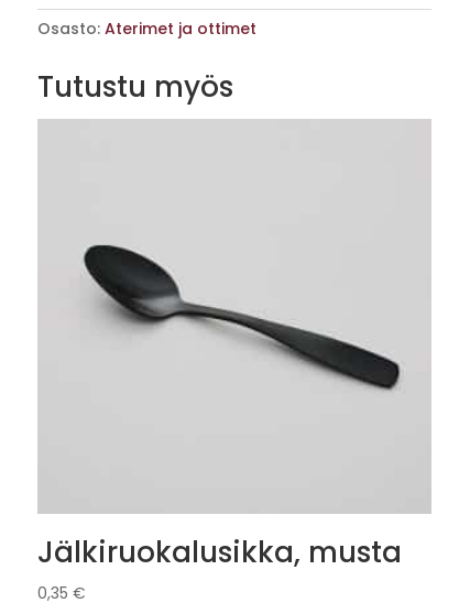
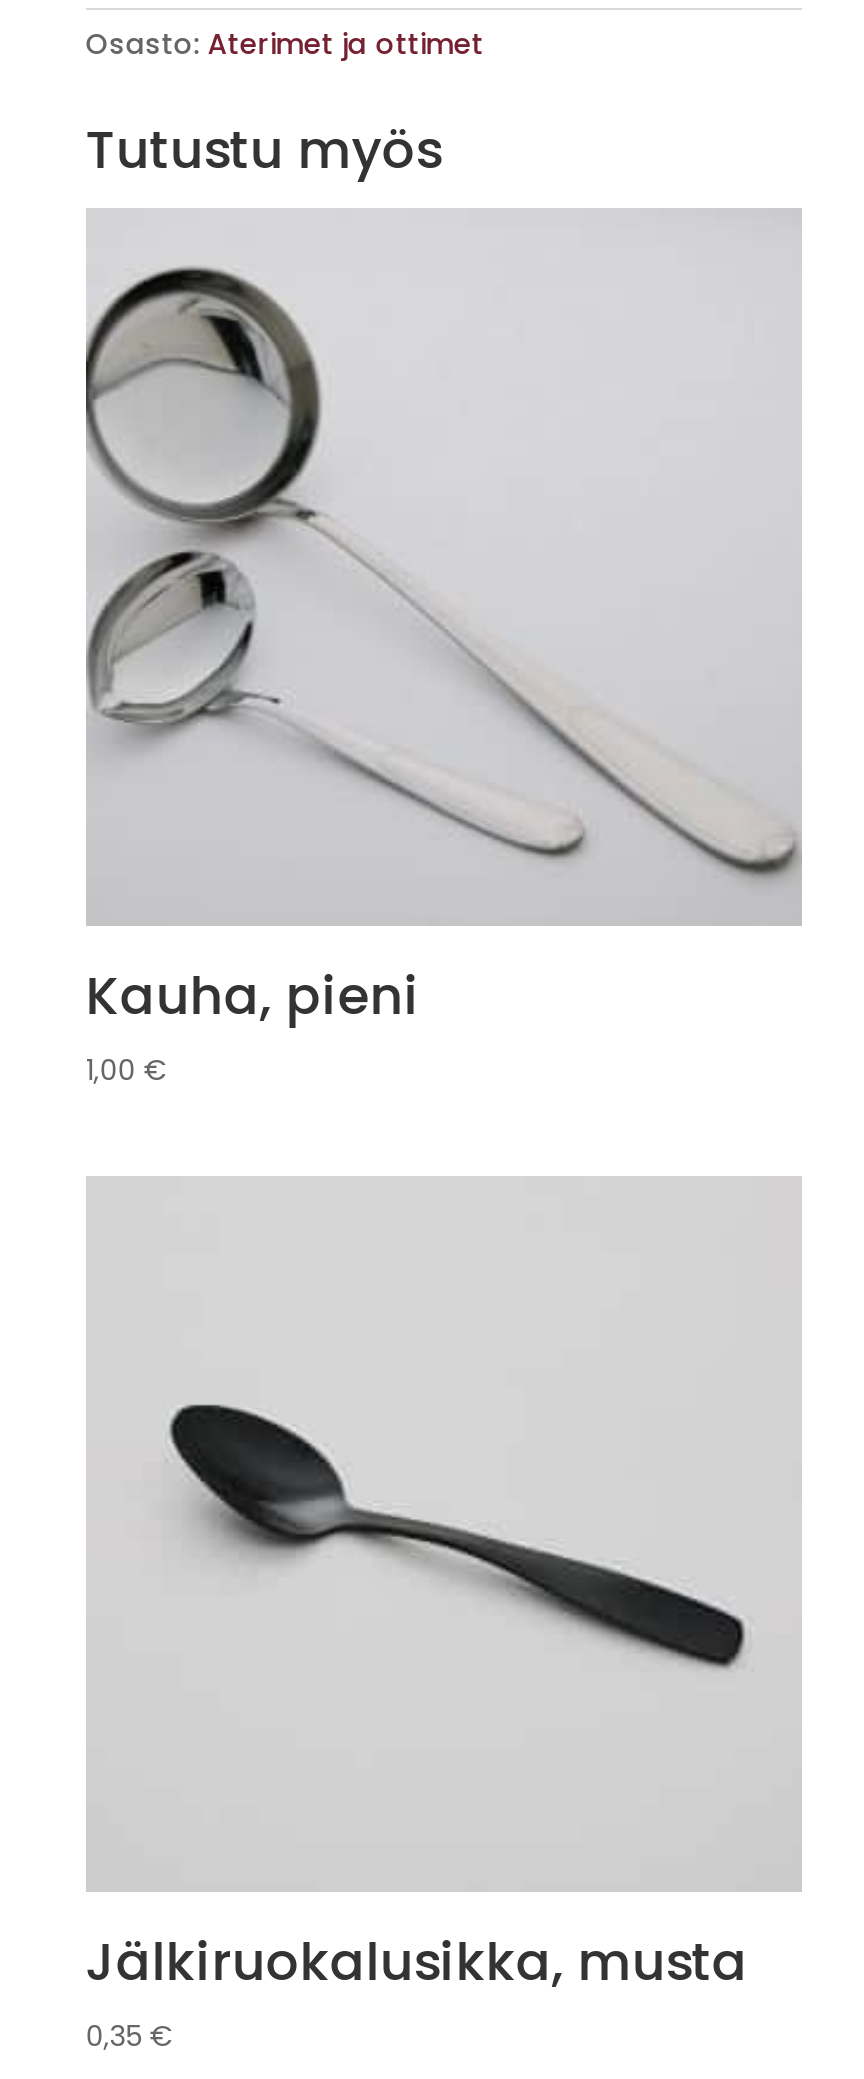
+ [image]
+ Kauha, pieni
+ 1,00 €
